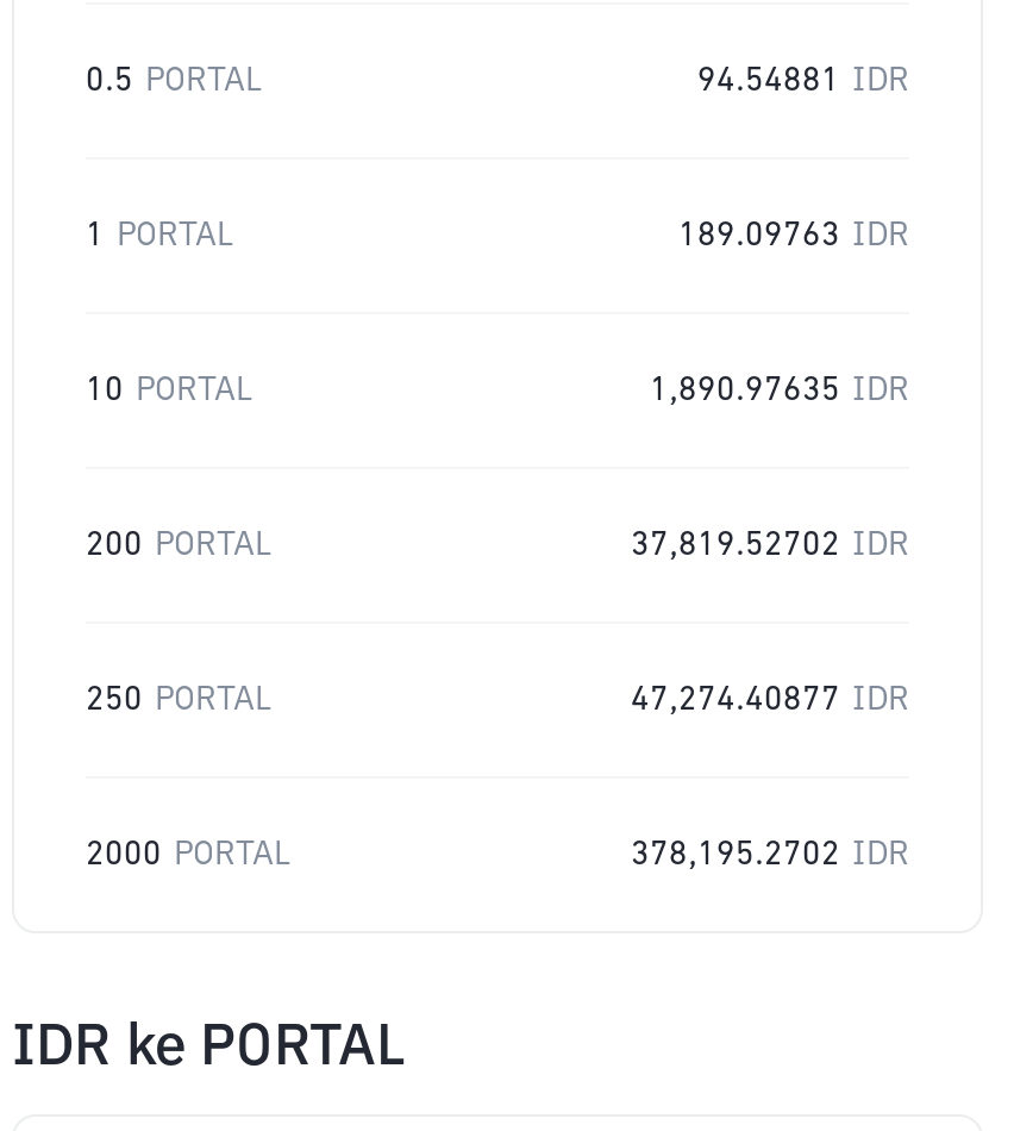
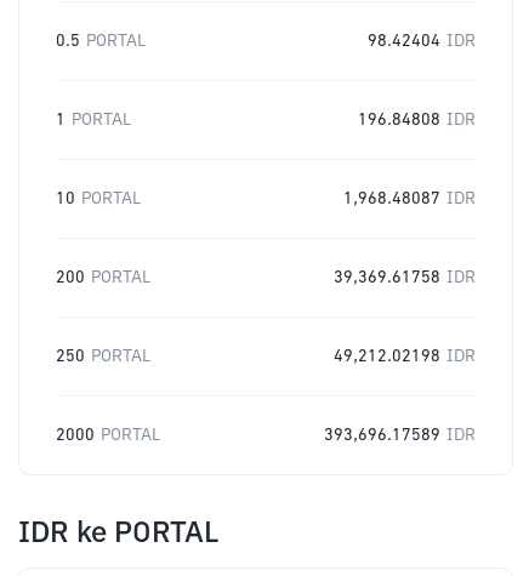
- 94.54881 IDR
+ 98.42404 IDR

- 189.09763 IDR
+ 196.84808 IDR

- 1,890.97635 IDR
+ 1,968.48087 IDR

- 37,819.52702 IDR
+ 39,369.61758 IDR

- 47,274.40877 IDR
+ 49,212.02198 IDR

- 378,195.2702 IDR
+ 393,696.17589 IDR
